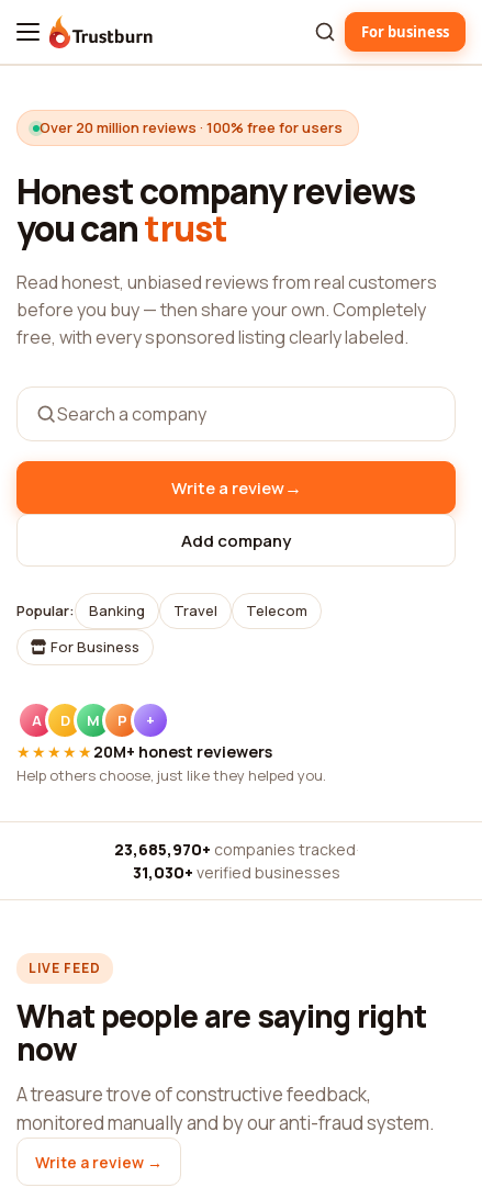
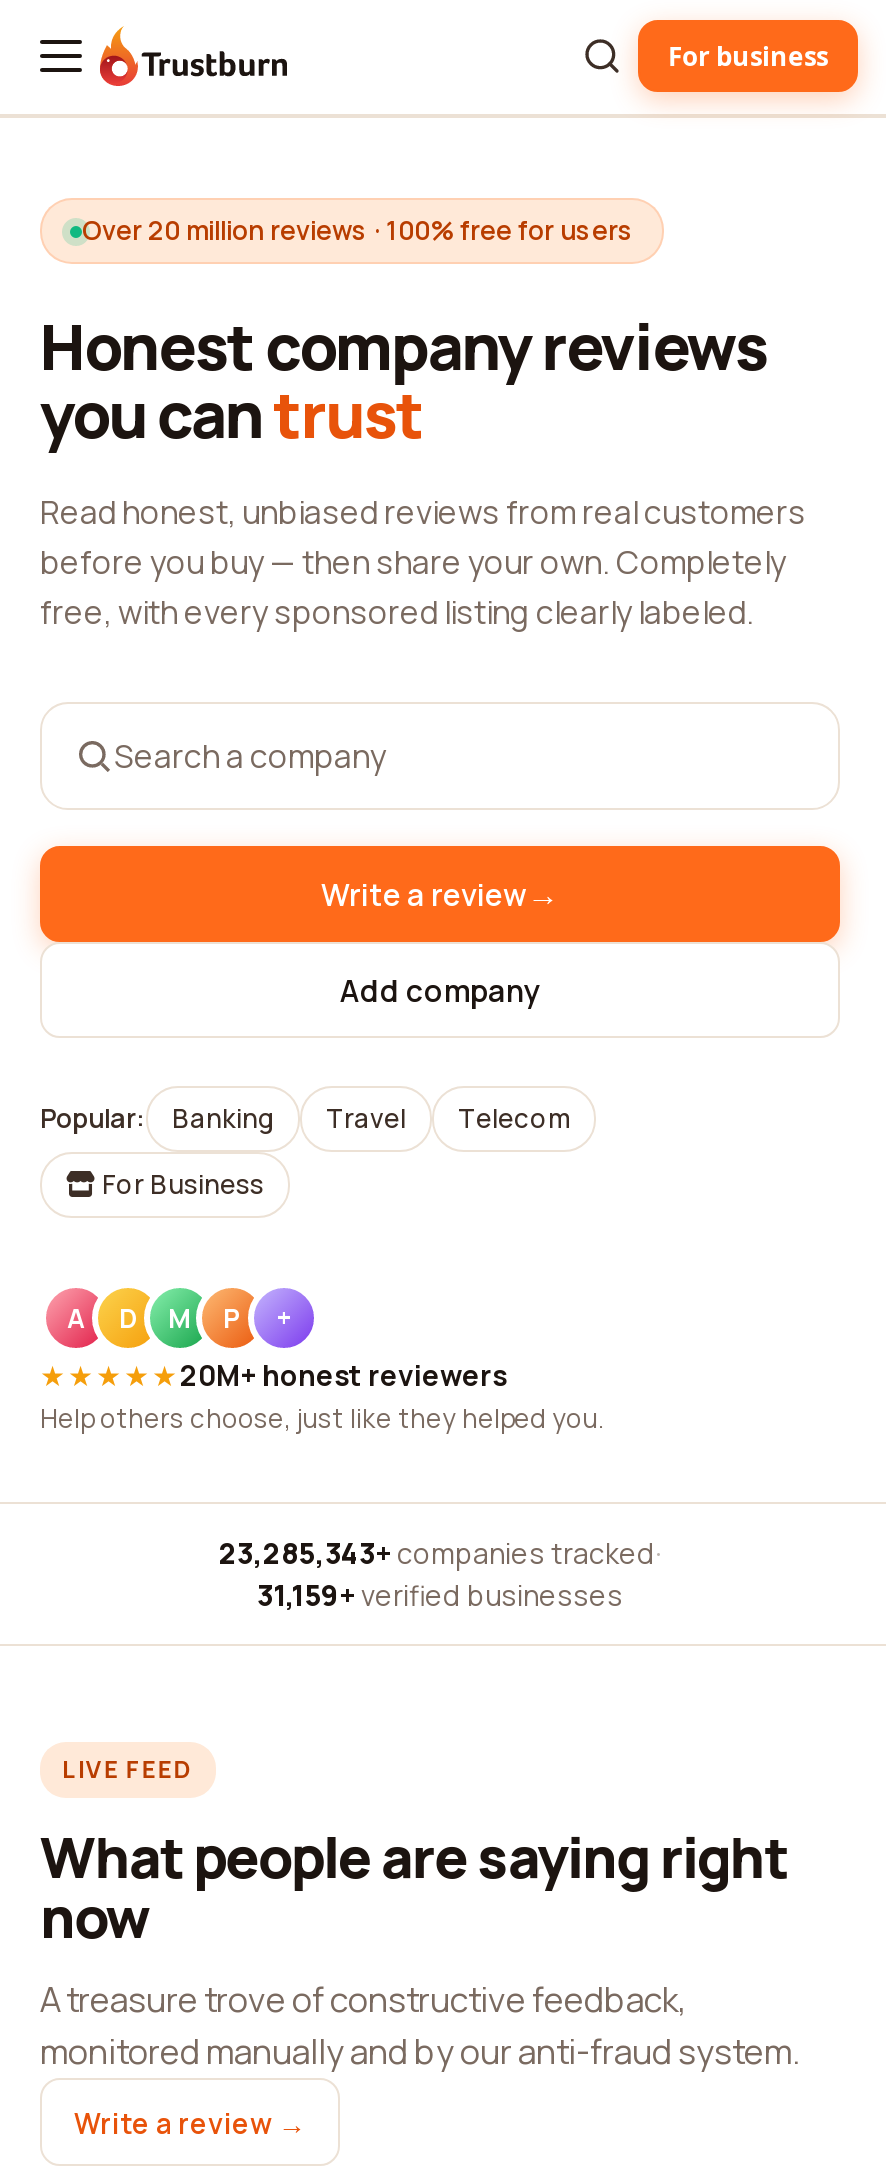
- 23,685,970+ companies tracked ·
+ 23,285,343+ companies tracked ·

- 31,030+ verified businesses
+ 31,159+ verified businesses
